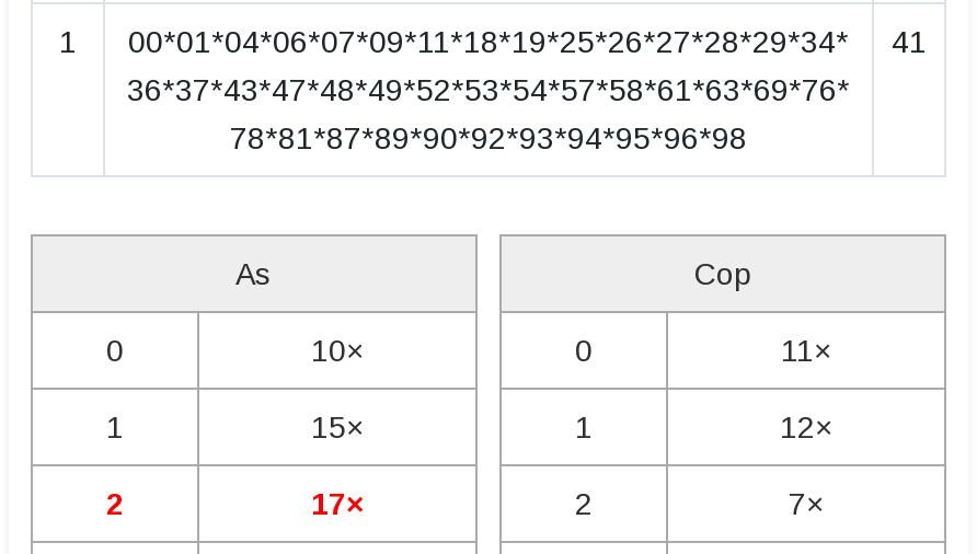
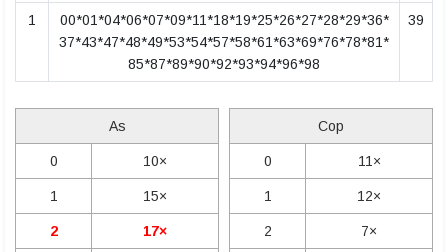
- 00*01*04*06*07*09*11*18*19*25*26*27*28*29*34*
+ 00*01*04*06*07*09*11*18*19*25*26*27*28*29*36*

- 41
+ 39

- 36*37*43*47*48*49*52*53*54*57*58*61*63*69*76*
+ 37*43*47*48*49*53*54*57*58*61*63*69*76*78*81*

- 78*81*87*89*90*92*93*94*95*96*98
+ 85*87*89*90*92*93*94*96*98
